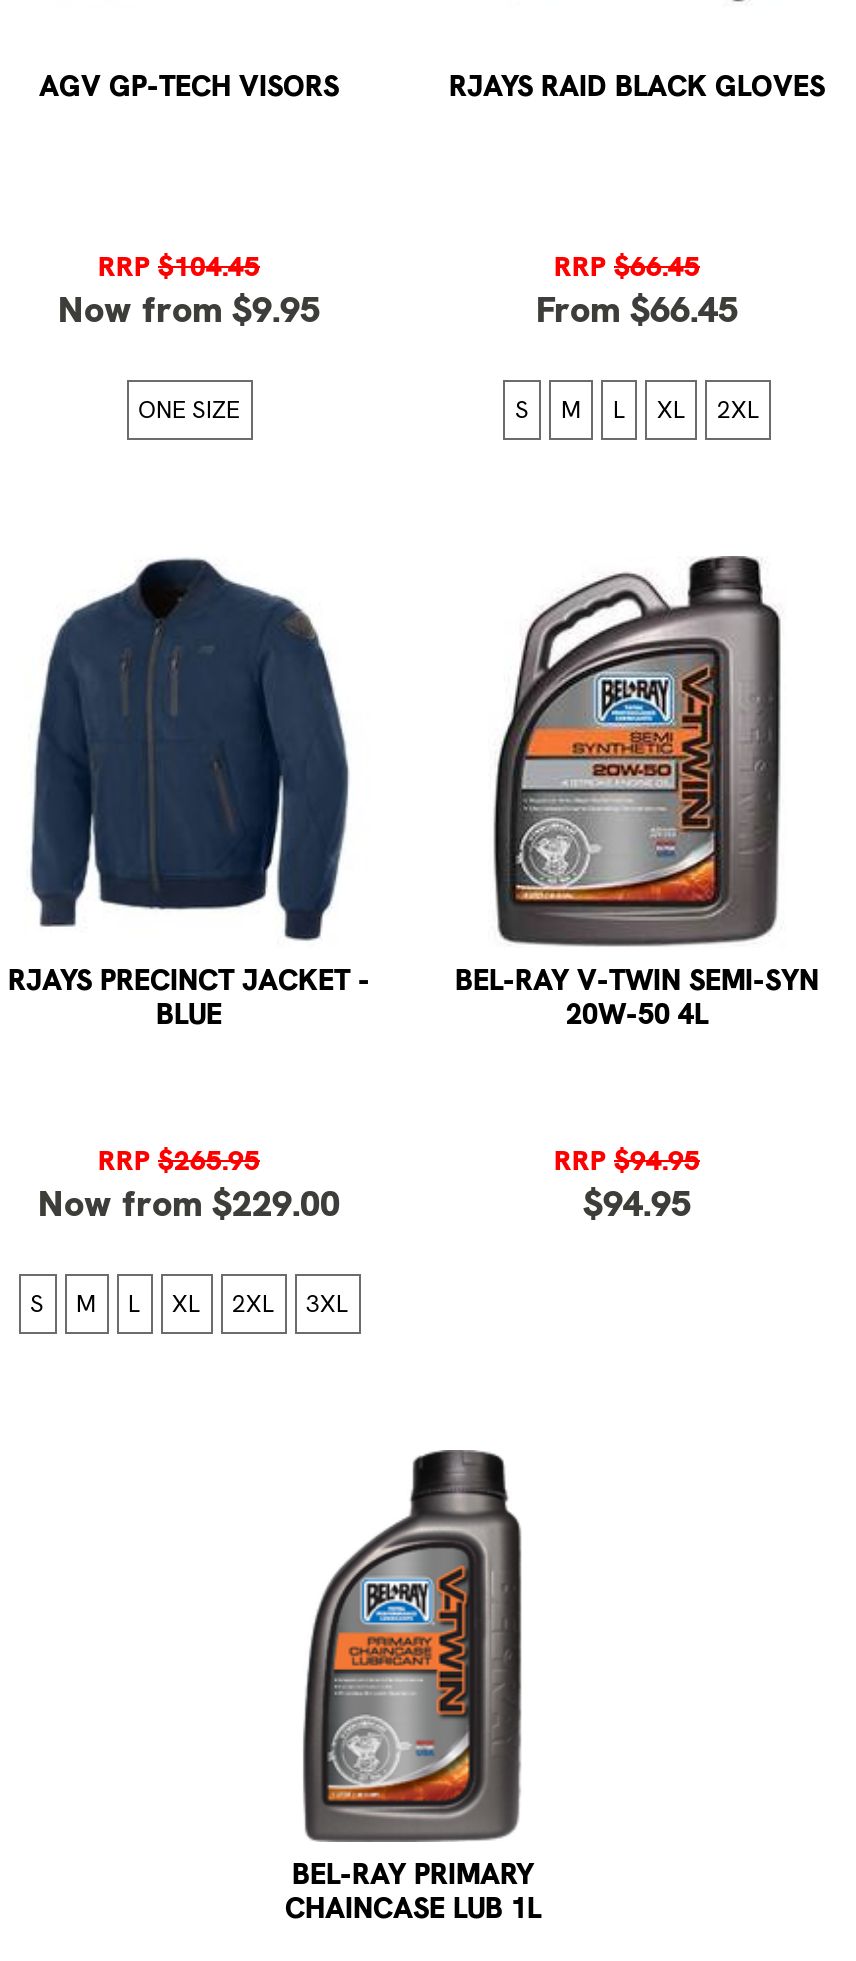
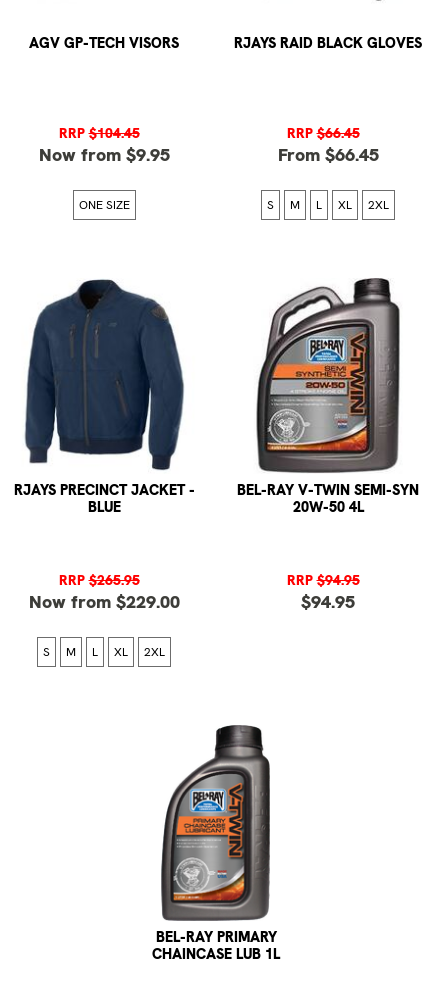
- 3XL
